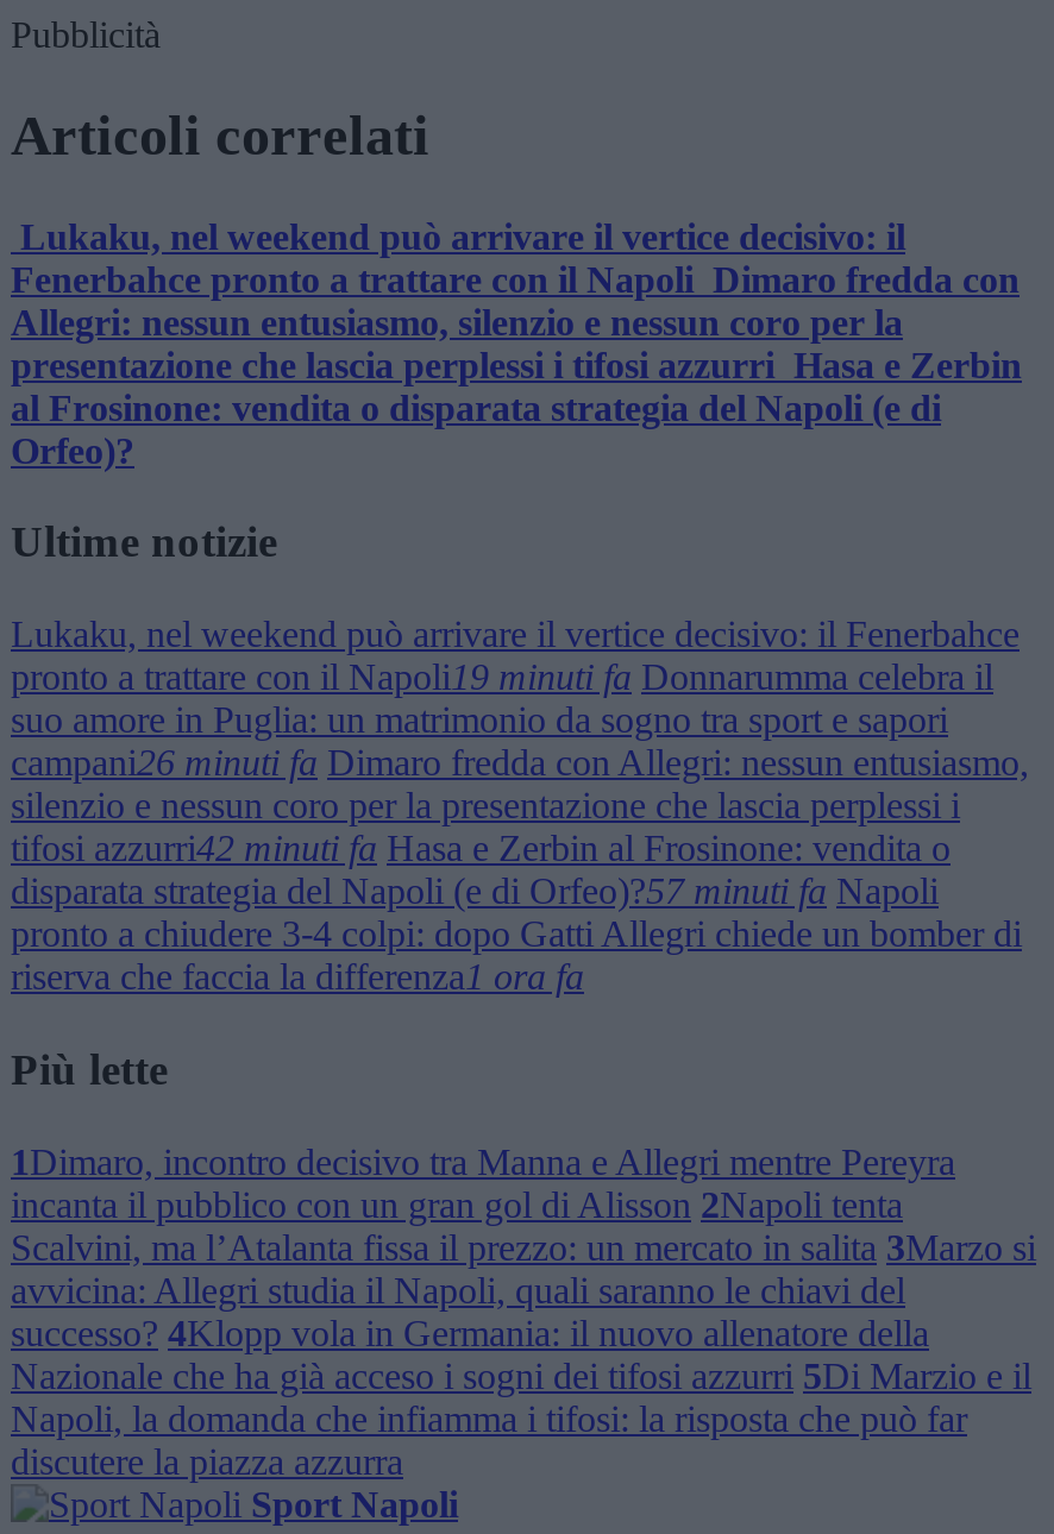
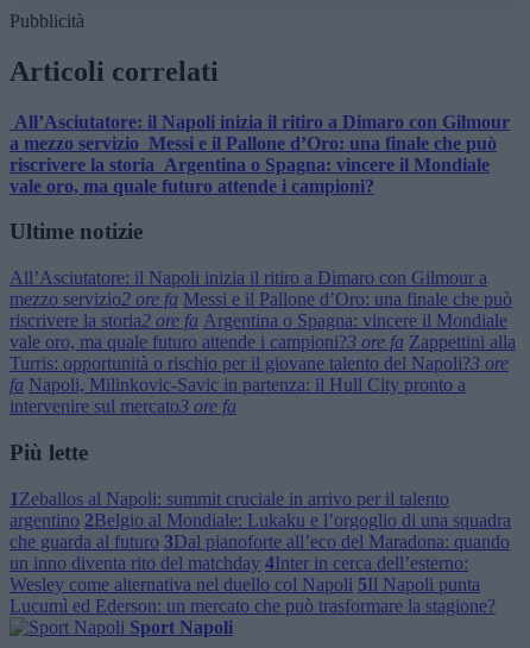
- Lukaku, nel weekend può arrivare il vertice decisivo: il
- Fenerbahce pronto a trattare con il Napoli Dimaro fredda con
- Allegri: nessun entusiasmo, silenzio e nessun coro per la
- presentazione che lascia perplessi i tifosi azzurri Hasa e Zerbin
- al Frosinone: vendita o disparata strategia del Napoli (e di
- Orfeo)?
+ All’Asciutatore: il Napoli inizia il ritiro a Dimaro con Gilmour
+ a mezzo servizio Messi e il Pallone d’Oro: una finale che può
+ riscrivere la storia Argentina o Spagna: vincere il Mondiale
+ vale oro, ma quale futuro attende i campioni?

- Lukaku, nel weekend può arrivare il vertice decisivo: il Fenerbahce
- pronto a trattare con il Napoli 19 minuti fa Donnarumma celebra il
- suo amore in Puglia: un matrimonio da sogno tra sport e sapori
- campani26 minuti fa Dimaro fredda con Allegri: nessun entusiasmo,
- silenzio e nessun coro per la presentazione che lascia perplessi i
- tifosi azzurri42 minuti fa Hasa e Zerbin al Frosinone: vendita o
- disparata strategia del Napoli (e di Orfeo)?57 minuti fa Napoli
- pronto a chiudere 3-4 colpi: dopo Gatti Allegri chiede un bomber di
- riserva che faccia la differenza 1 ora fa
+ All’Asciutatore: il Napoli inizia il ritiro a Dimaro con Gilmour a
+ mezzo servizio2 ore fa Messi e il Pallone d’Oro: una finale che può
+ riscrivere la storia2 ore fa Argentina o Spagna: vincere il Mondiale
+ vale oro, ma quale futuro attende i campioni?3 ore fa Zappettini alla
+ Turris: opportunità o rischio per il giovane talento del Napoli?3 ore
+ fa Napoli, Milinkovic-Savic in partenza: il Hull City pronto a
+ intervenire sul mercato3 ore fa

- 1 Dimaro, incontro decisivo tra Manna e Allegri mentre Pereyra
- incanta il pubblico con un gran gol di Alisson 2Napoli tenta
- Scalvini, ma l’Atalanta fissa il prezzo: un mercato in salita 3Marzo si
- avvicina: Allegri studia il Napoli, quali saranno le chiavi del
- successo? 4Klopp vola in Germania: il nuovo allenatore della
- Nazionale che ha già acceso i sogni dei tifosi azzurri 5Di Marzio e il
- Napoli, la domanda che infiamma i tifosi: la risposta che può far
- discutere la piazza azzurra
+ 1 Zeballos al Napoli: summit cruciale in arrivo per il talento
+ argentino 2Belgio al Mondiale: Lukaku e l’orgoglio di una squadra
+ che guarda al futuro 3Dal pianoforte all’eco del Maradona: quando
+ un inno diventa rito del matchday 4Inter in cerca dell’esterno:
+ Wesley come alternativa nel duello col Napoli 5Il Napoli punta
+ Lucumì ed Ederson: un mercato che può trasformare la stagione?
